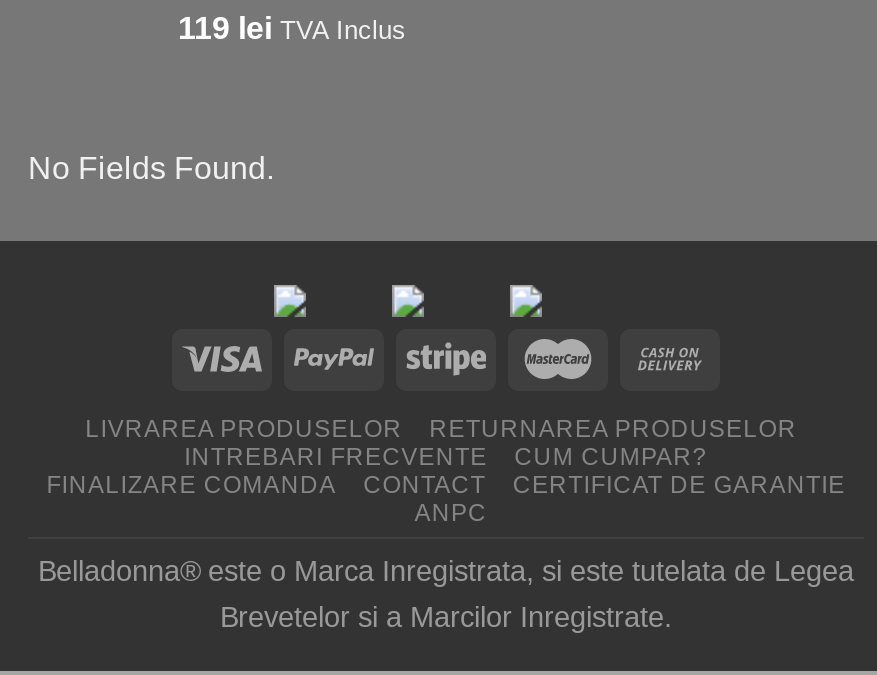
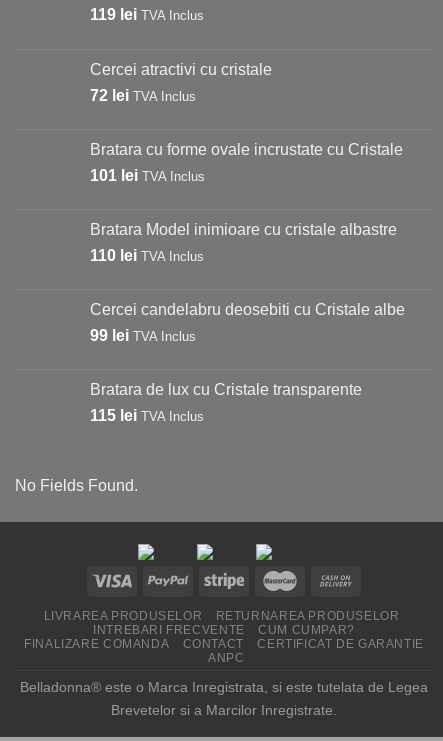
+ Cercei atractivi cu cristale
+ 72 lei TVA Inclus
+ Bratara cu forme ovale incrustate cu Cristale
+ 101 lei TVA Inclus
+ Bratara Model inimioare cu cristale albastre
+ 110 lei TVA Inclus
+ Cercei candelabru deosebiti cu Cristale albe
+ 99 lei TVA Inclus
+ Bratara de lux cu Cristale transparente
+ 115 lei TVA Inclus
